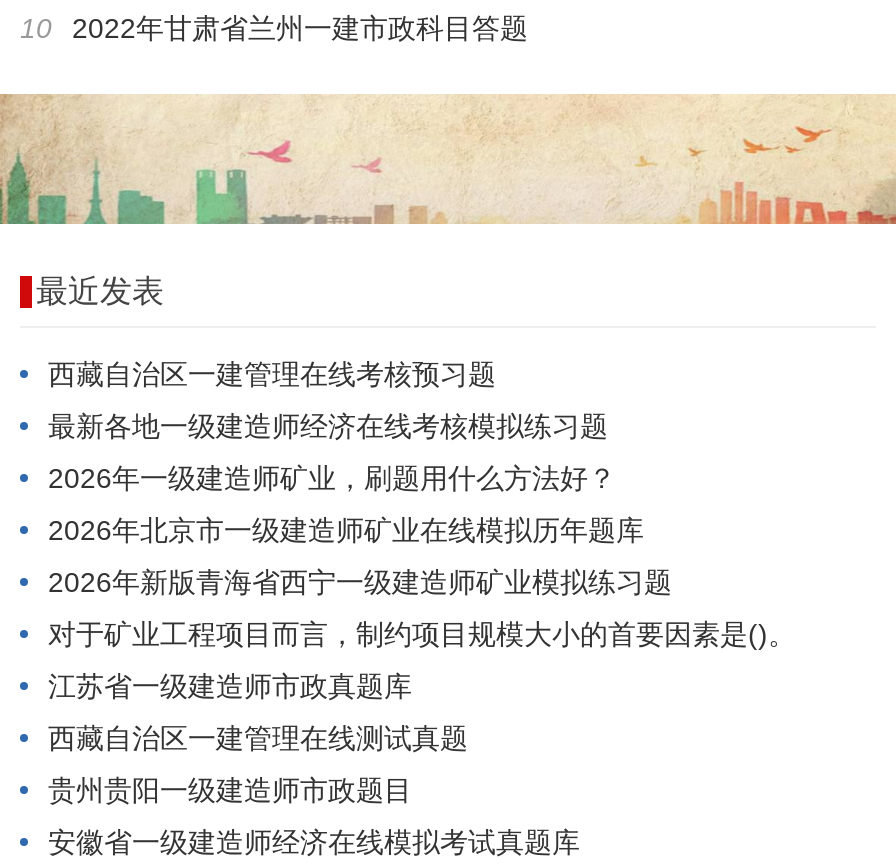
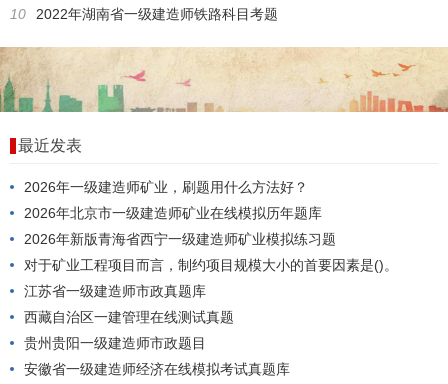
- 2022年甘肃省兰州一建市政科目答题
+ 2022年湖南省一级建造师铁路科目考题

- 西藏自治区一建管理在线考核预习题
- 最新各地一级建造师经济在线考核模拟练习题
